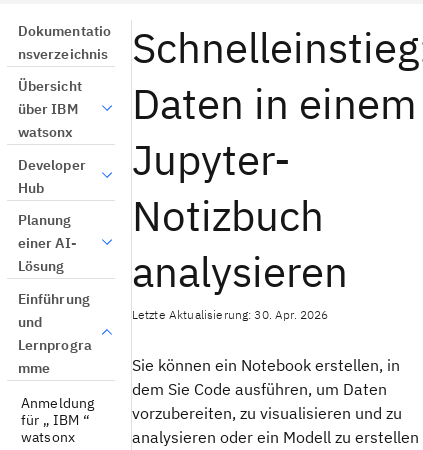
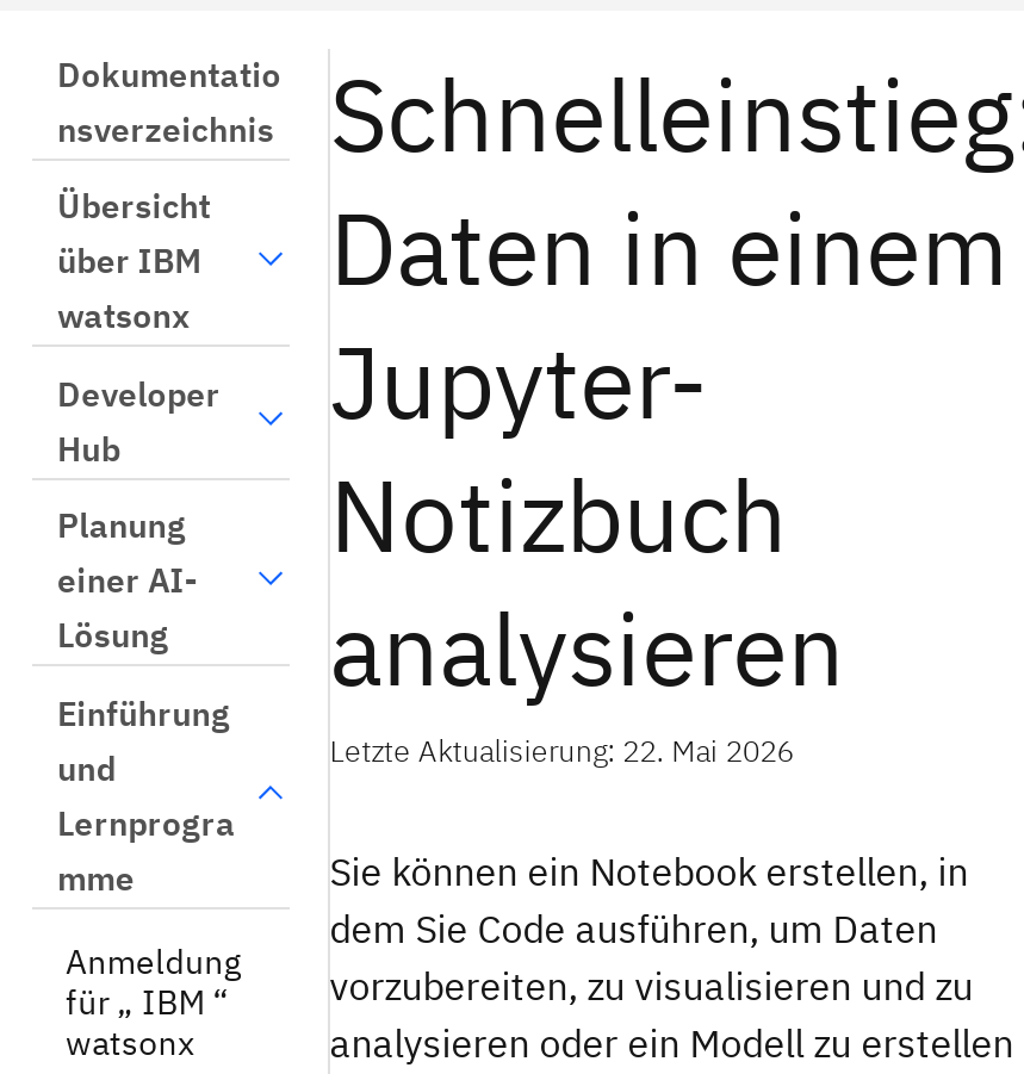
- Letzte Aktualisierung: 30. Apr. 2026
+ Letzte Aktualisierung: 22. Mai 2026
